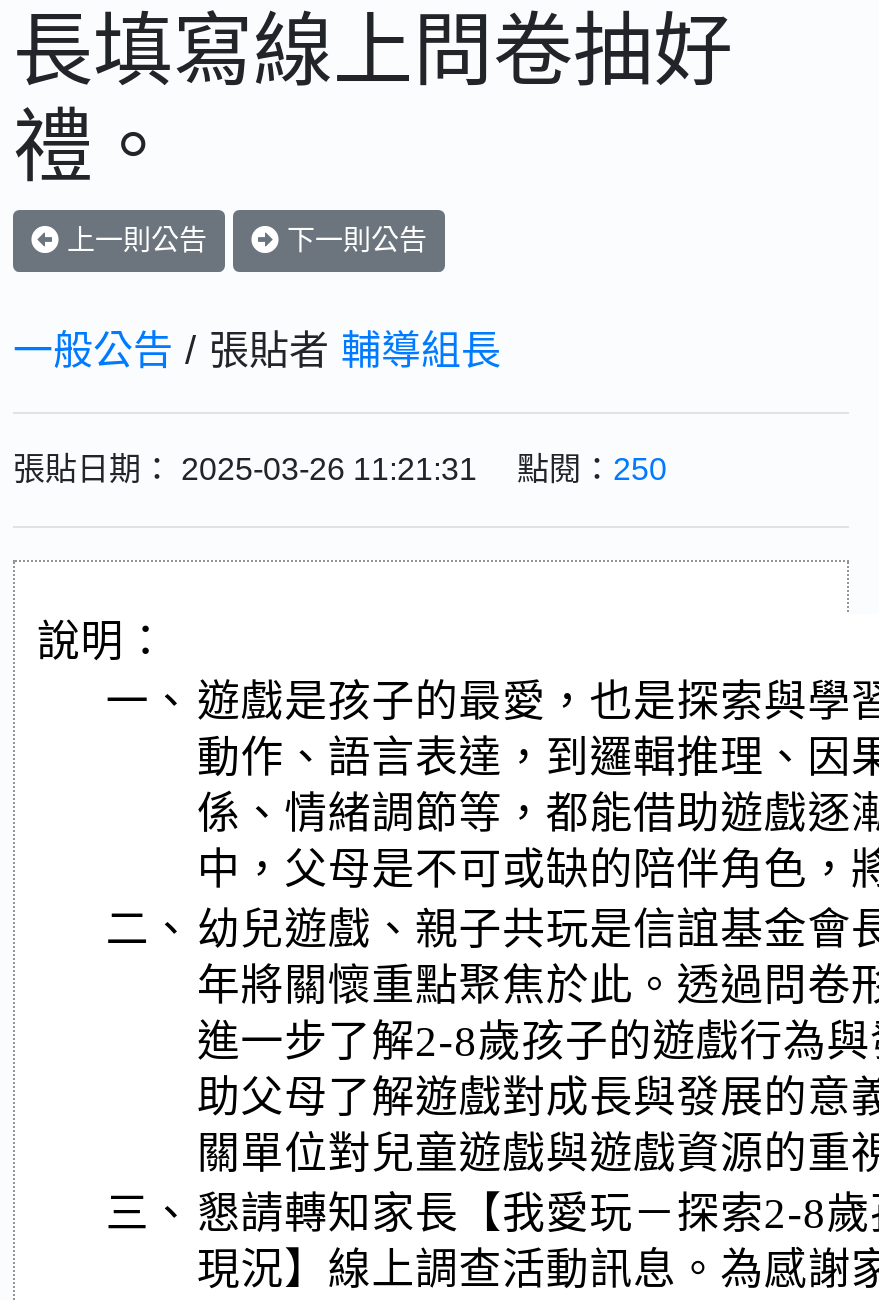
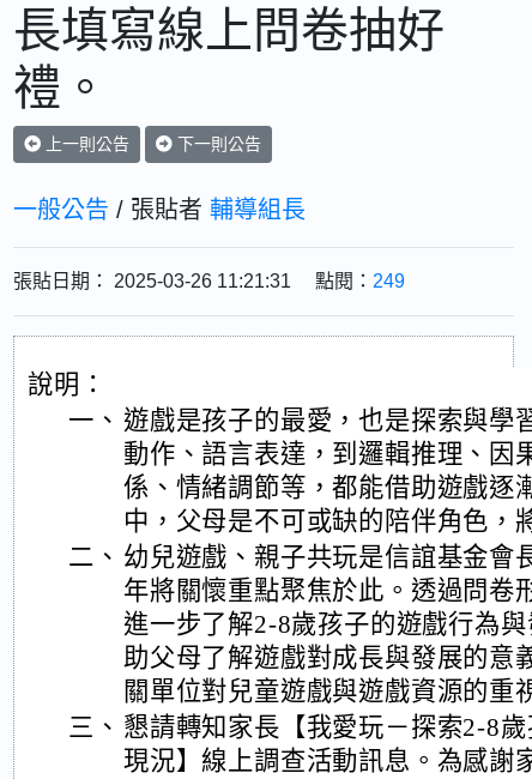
- 張貼日期： 2025-03-26 11:21:31 點閱：250
+ 張貼日期： 2025-03-26 11:21:31 點閱：249
